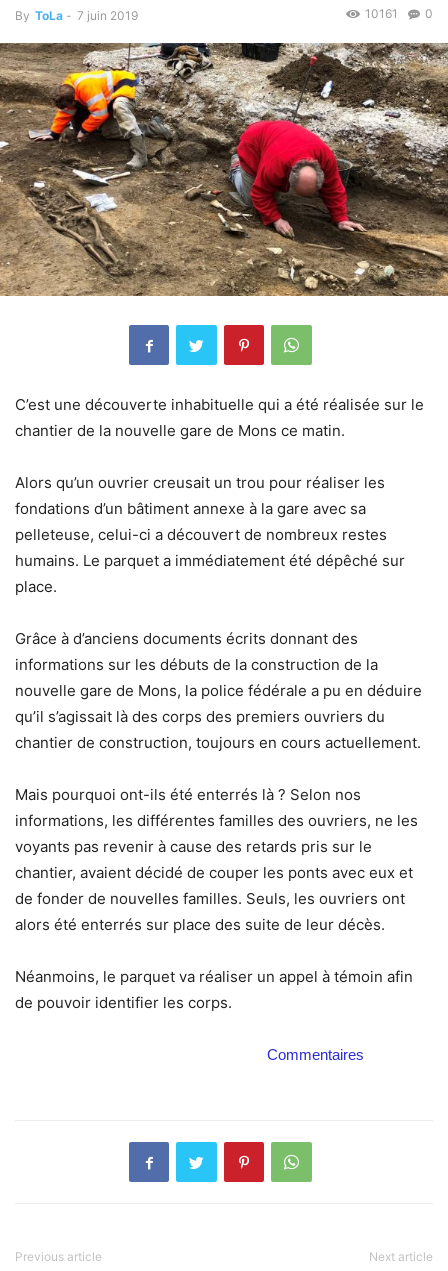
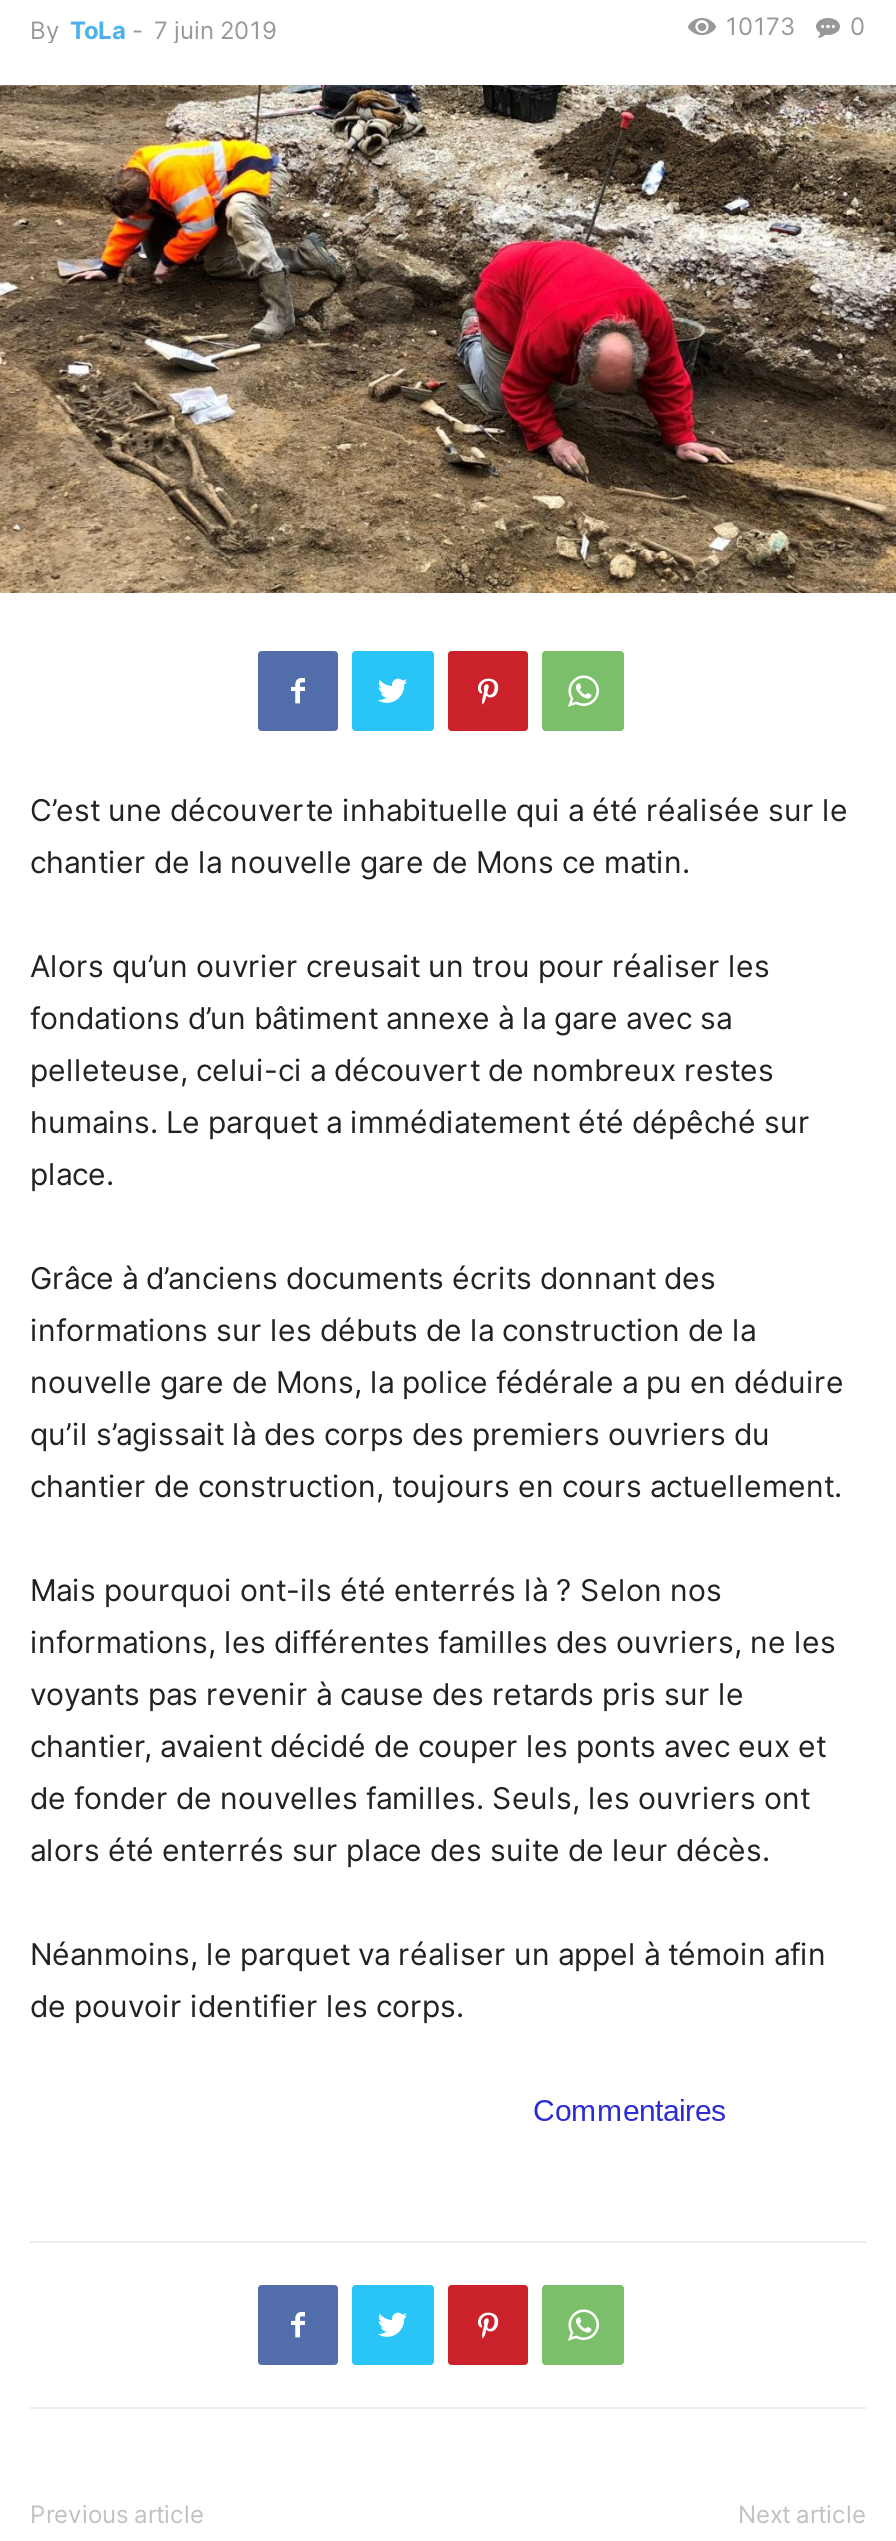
- 10161 0
+ 10173 0
